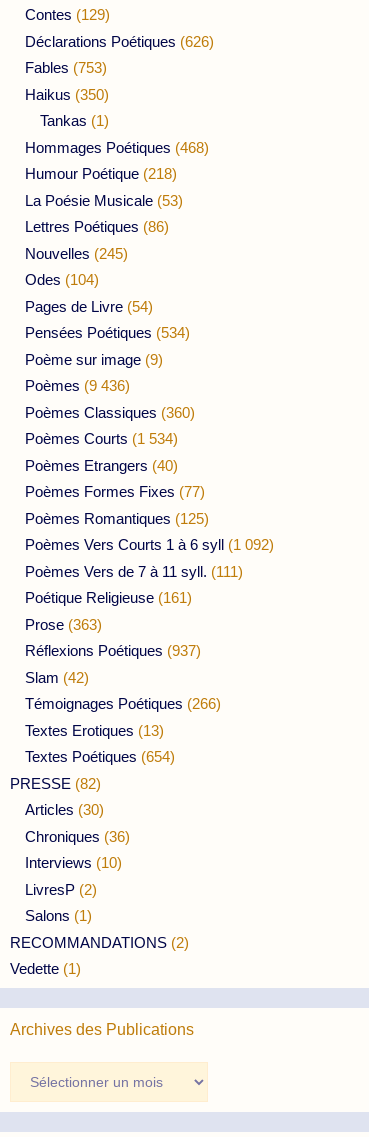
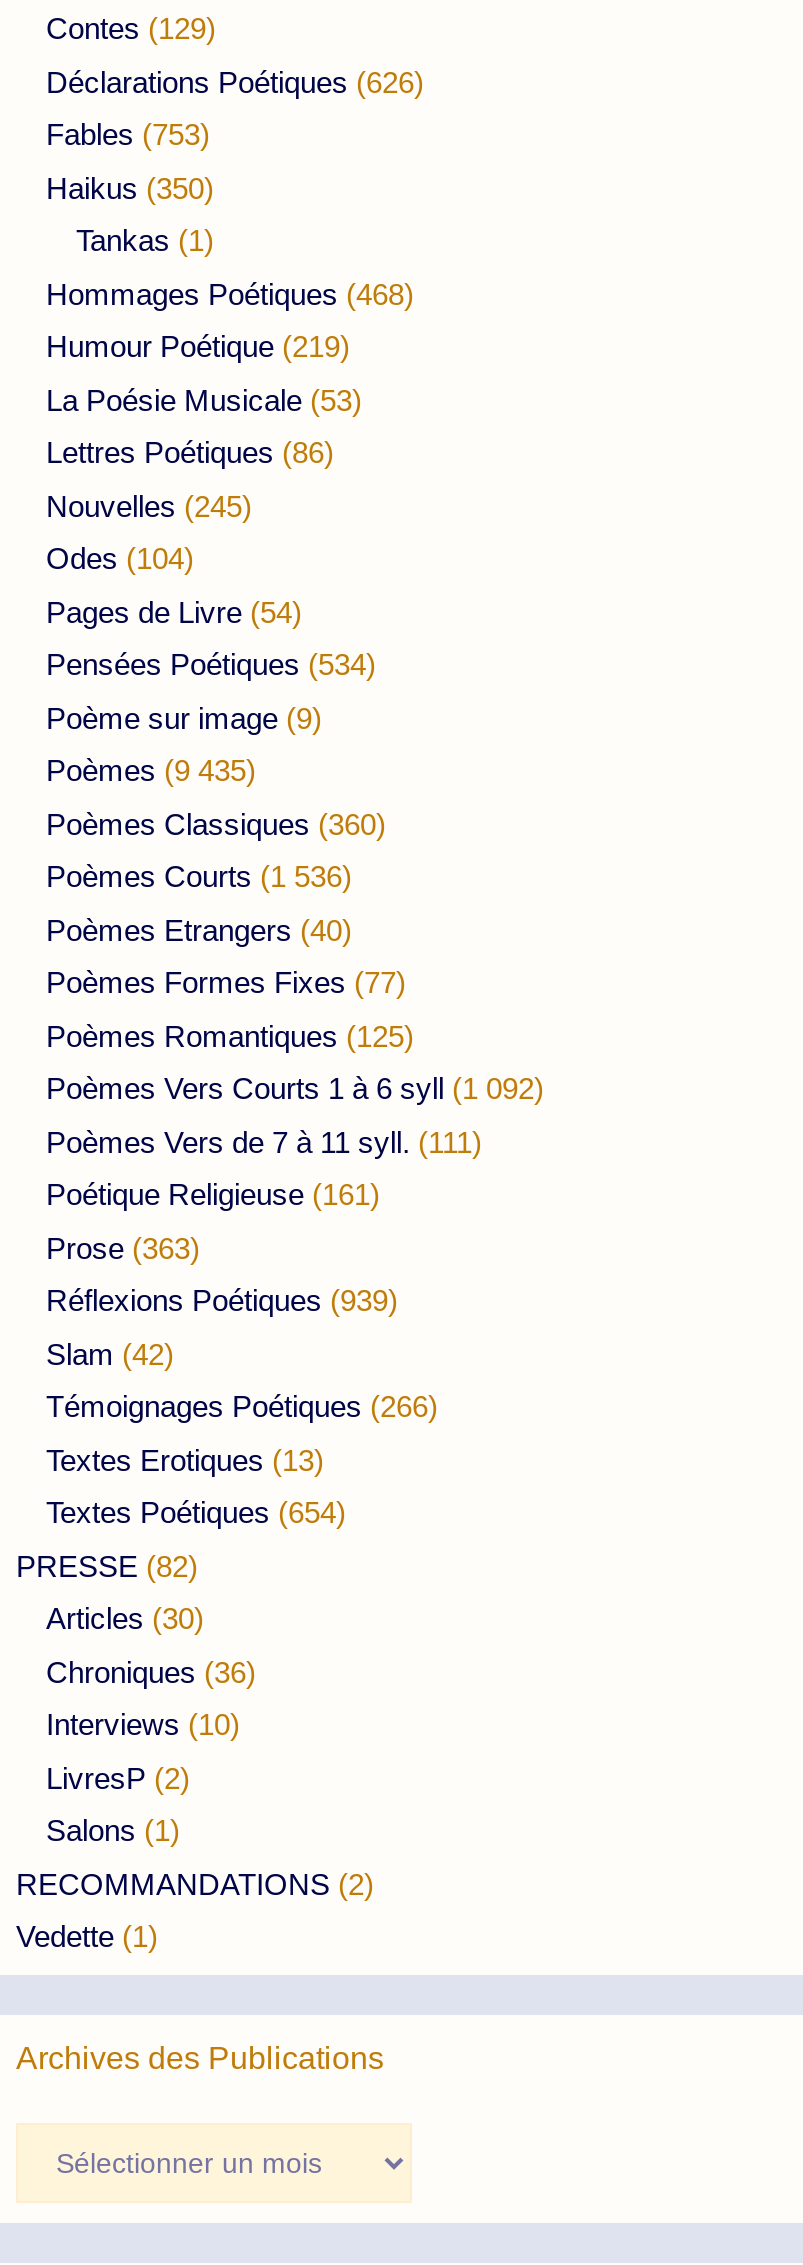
- Humour Poétique (218)
+ Humour Poétique (219)

- Poèmes (9 436)
+ Poèmes (9 435)

- Poèmes Courts (1 534)
+ Poèmes Courts (1 536)

- Réflexions Poétiques (937)
+ Réflexions Poétiques (939)
